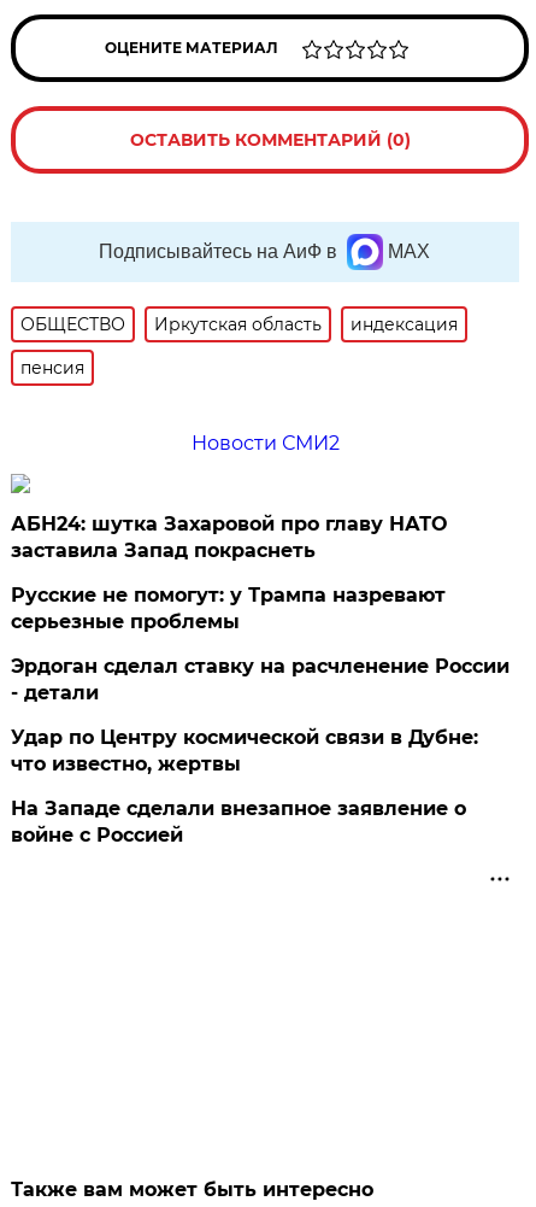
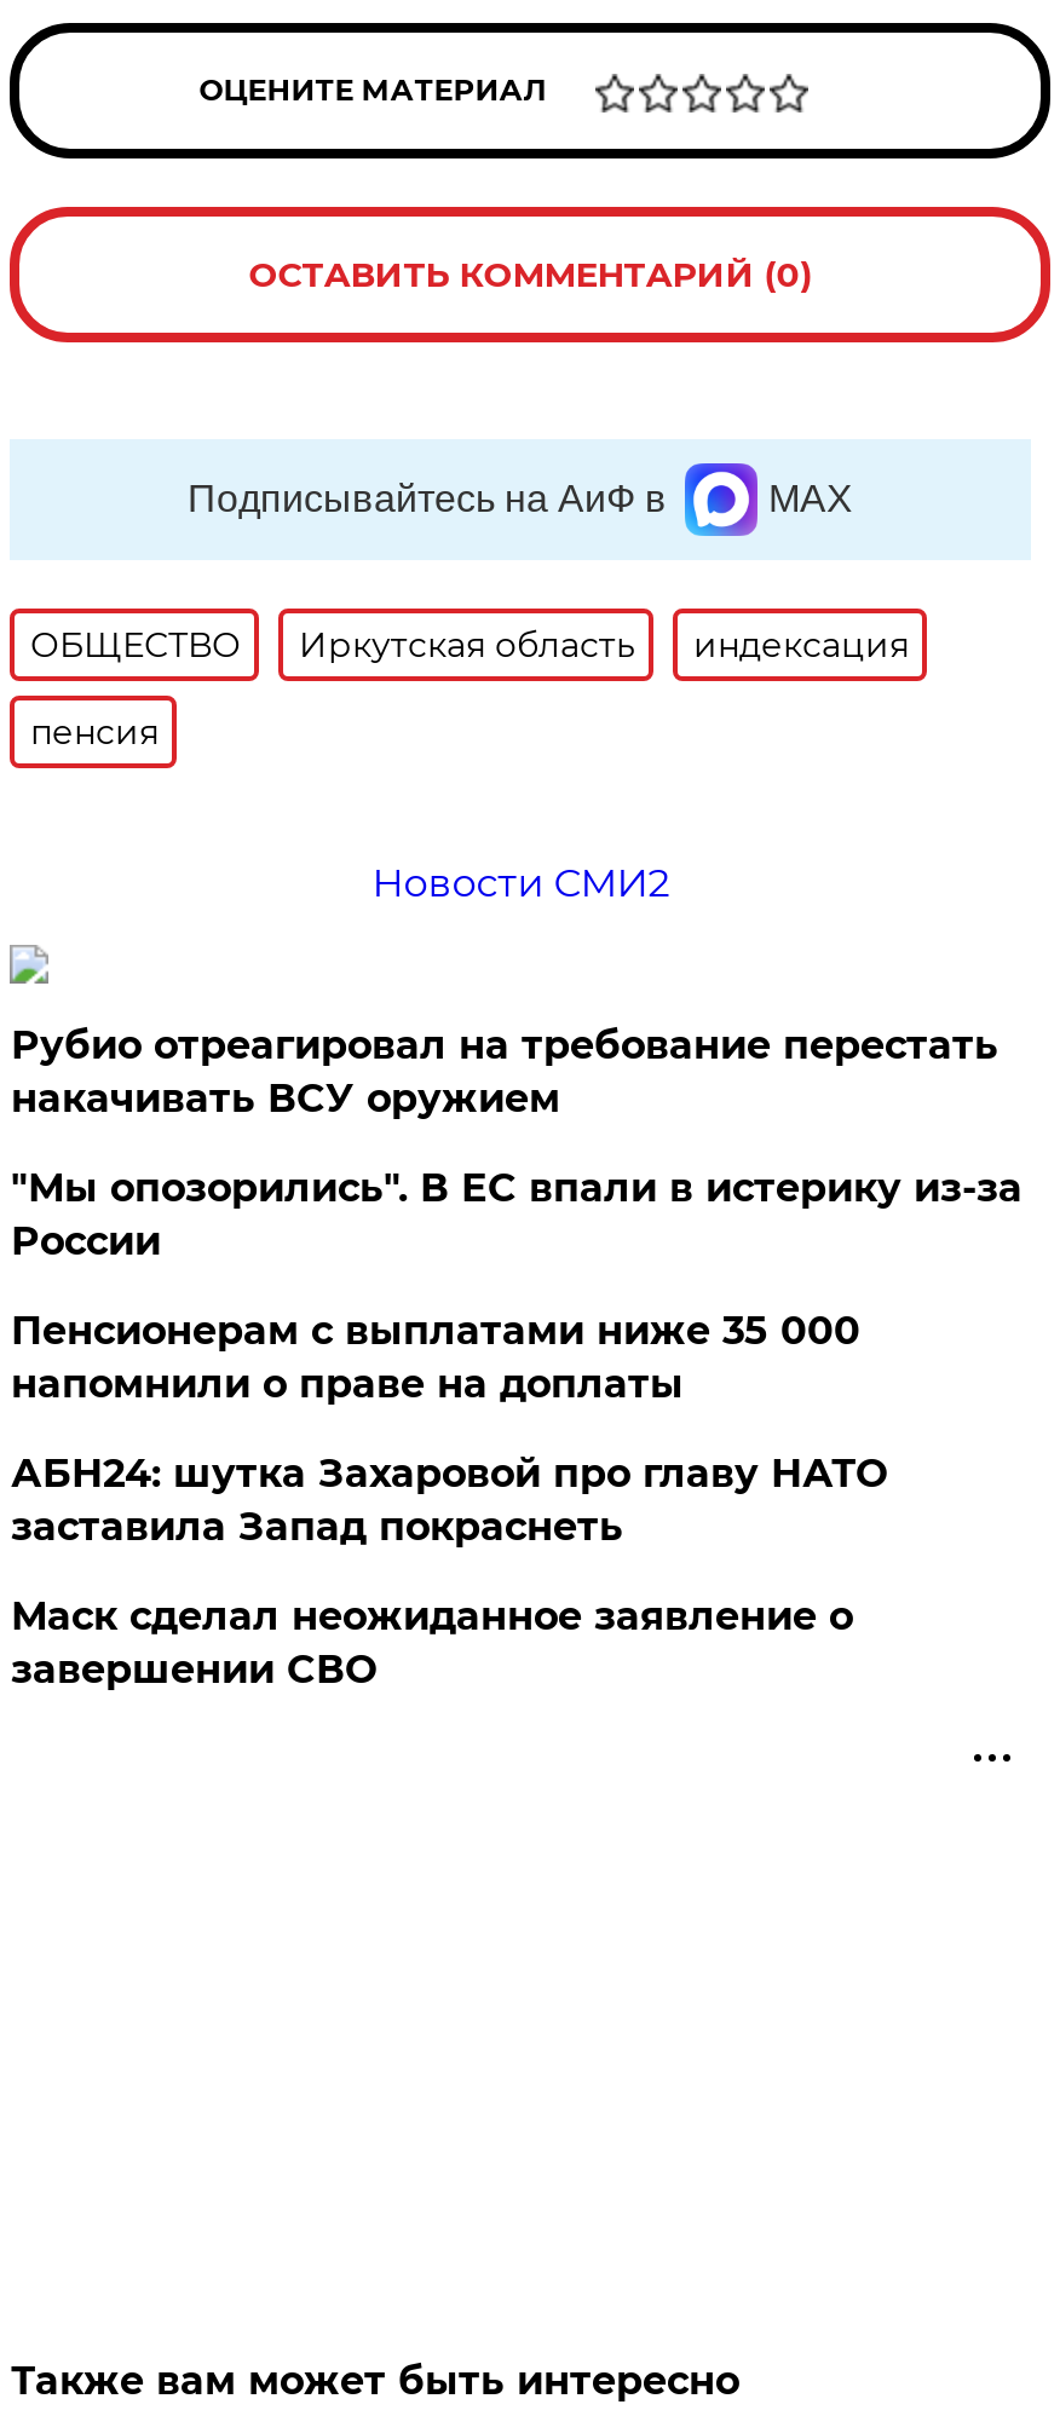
+ Рубио отреагировал на требование перестать
+ накачивать ВСУ оружием
+ "Мы опозорились". В ЕС впали в истерику из-за
+ России
+ Пенсионерам с выплатами ниже 35 000
+ напомнили о праве на доплаты

moved down: АБН24: шутка Захаровой про главу НАТО | заставила Запад покраснеть

- Русские не помогут: у Трампа назревают
- серьезные проблемы
- Эрдоган сделал ставку на расчленение России
- - детали
- Удар по Центру космической связи в Дубне:
- что известно, жертвы
- На Западе сделали внезапное заявление о
- войне с Россией
+ Маск сделал неожиданное заявление о
+ завершении СВО
